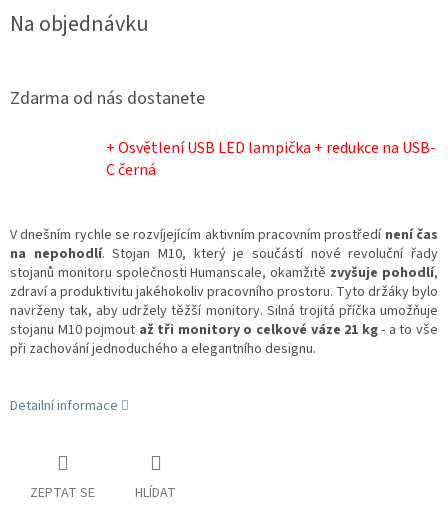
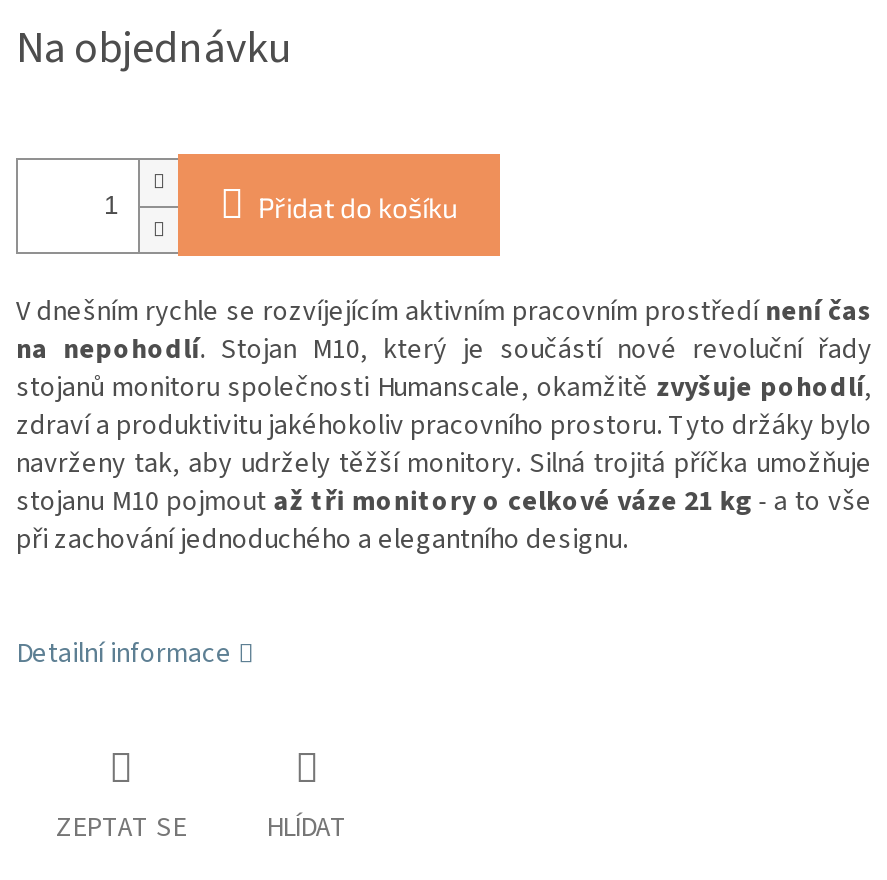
- Zdarma od nás dostanete
- + Osvětlení USB LED lampička + redukce na USB-
- C černá
+ Přidat do košíku
